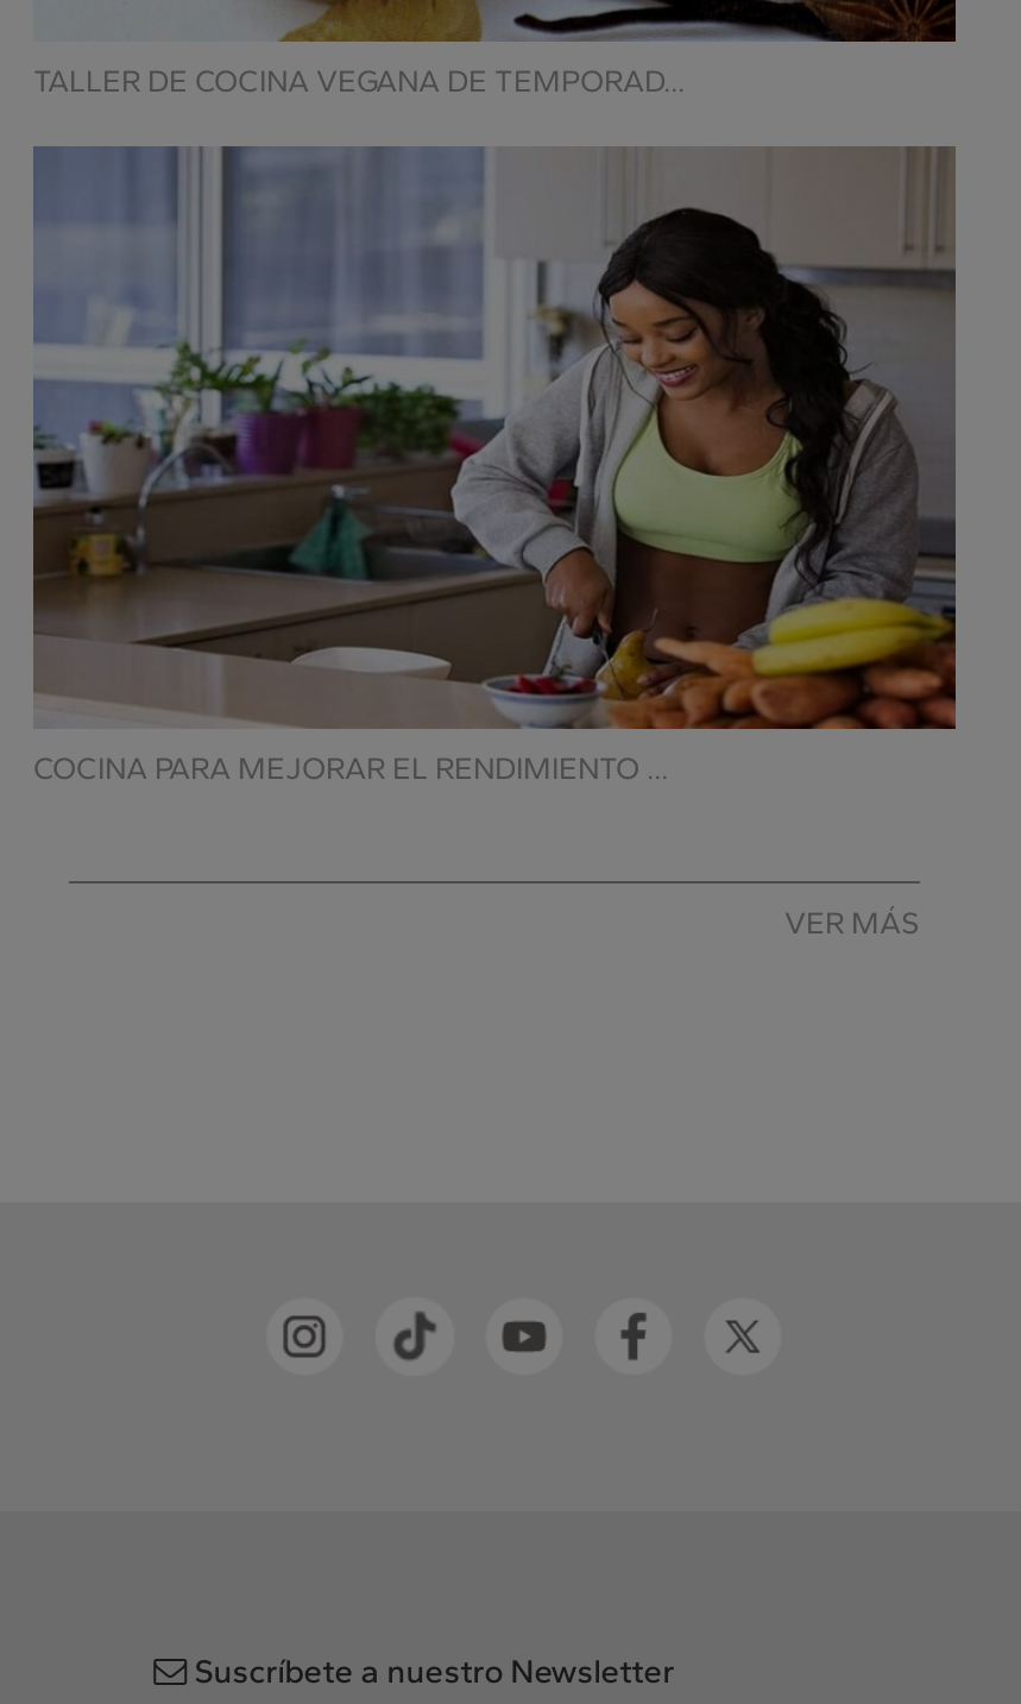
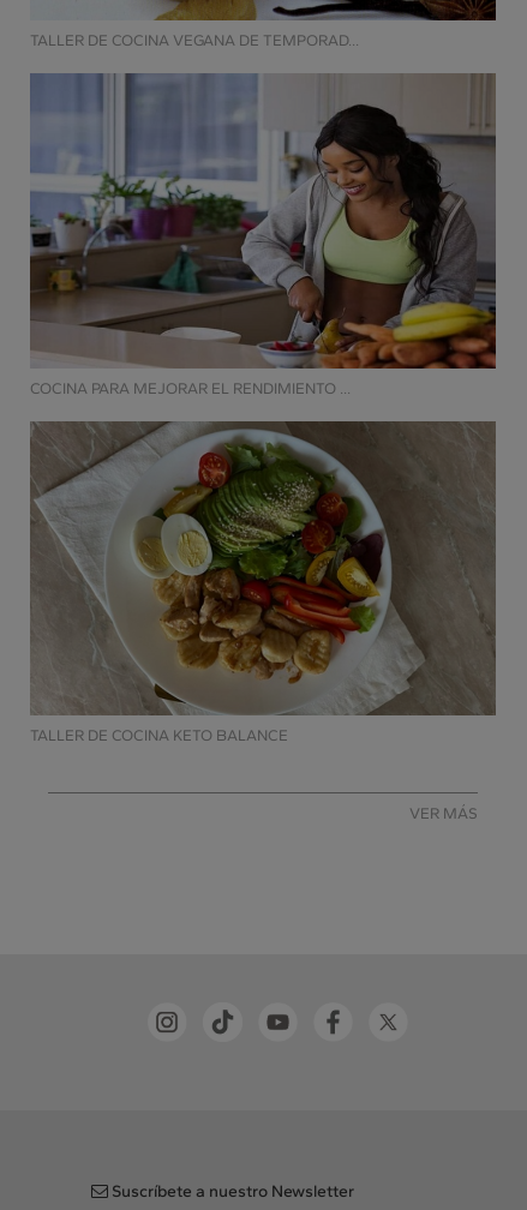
+ [image]
+ TALLER DE COCINA KETO BALANCE
